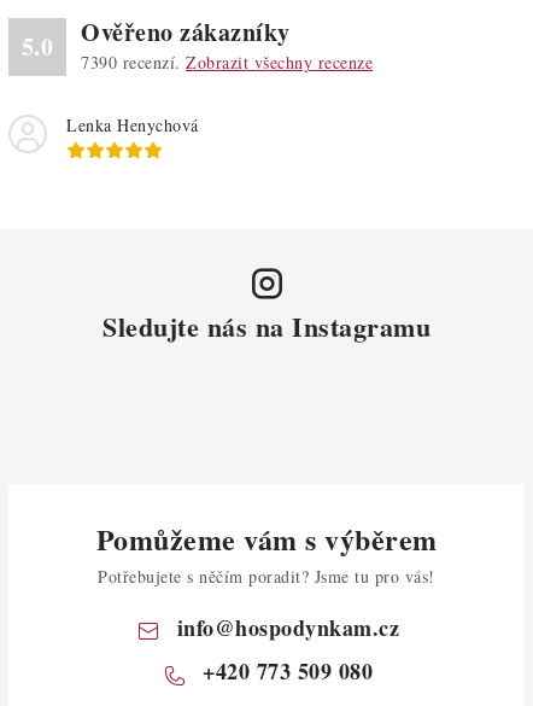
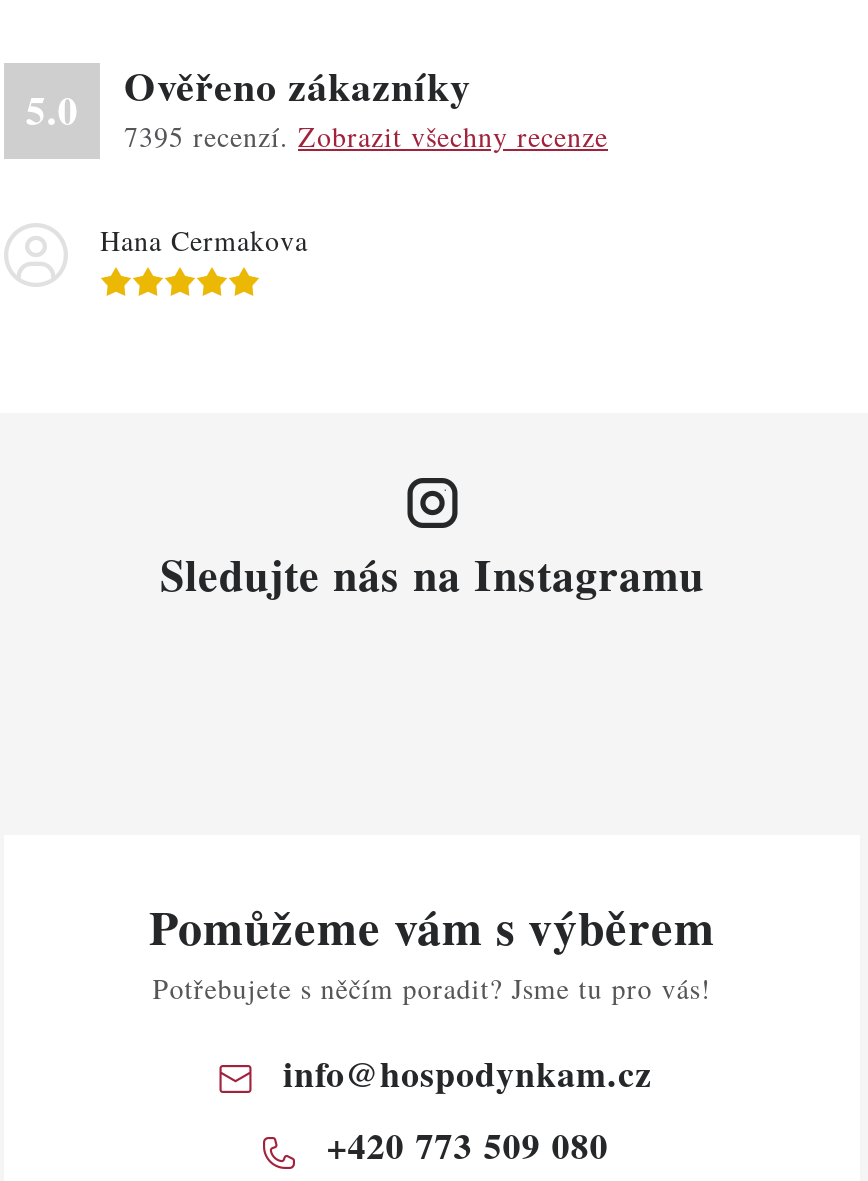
- 7390 recenzí. Zobrazit všechny recenze
+ 7395 recenzí. Zobrazit všechny recenze

- Lenka Henychová
+ Hana Cermakova
